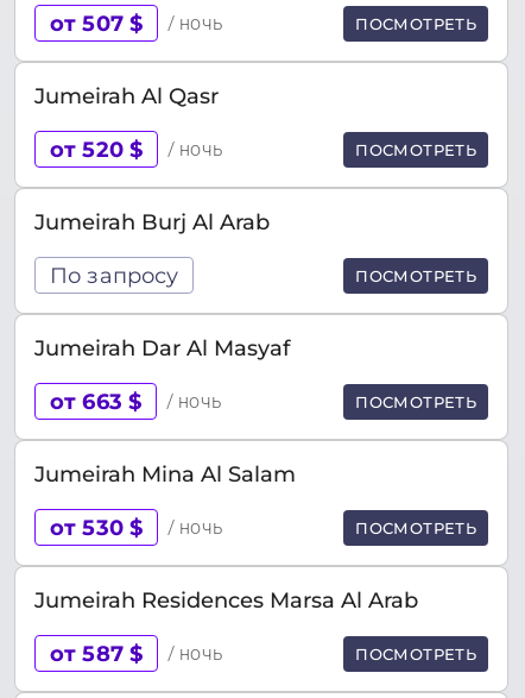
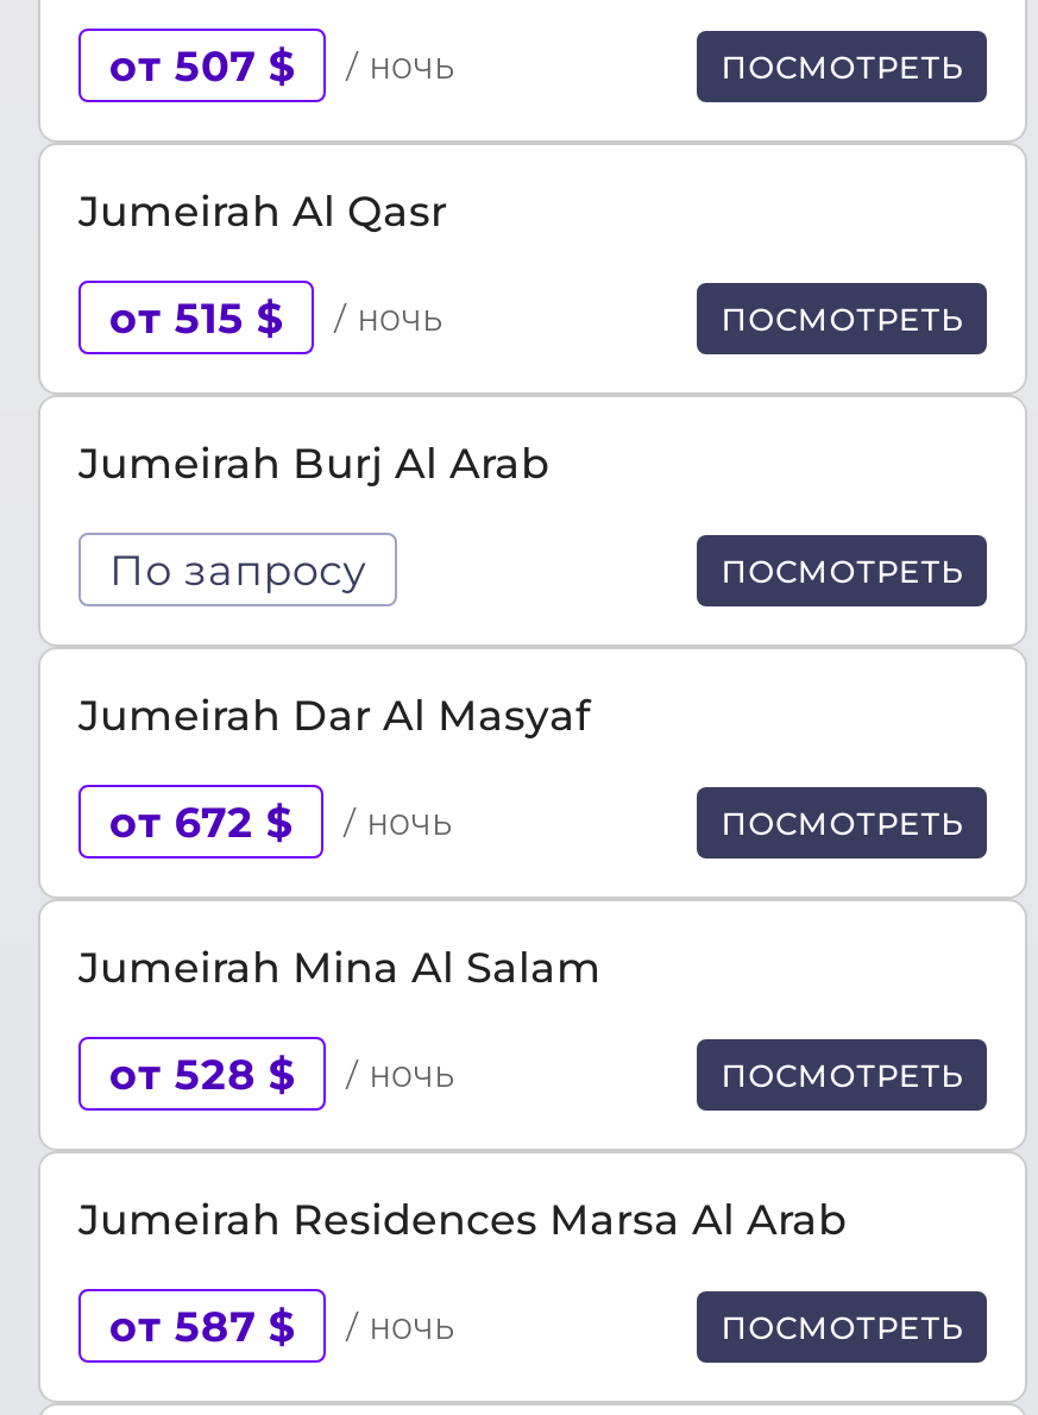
- от 520 $ / ночь
+ от 515 $ / ночь

- от 663 $ / ночь
+ от 672 $ / ночь

- от 530 $ / ночь
+ от 528 $ / ночь
